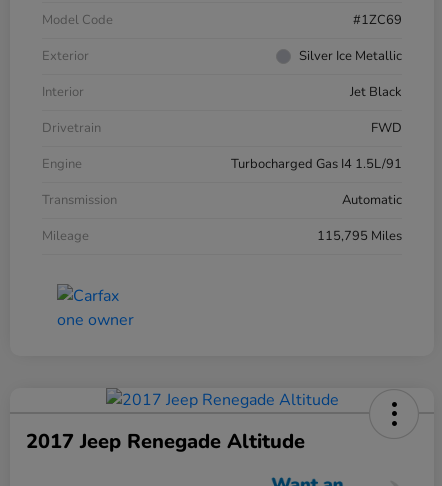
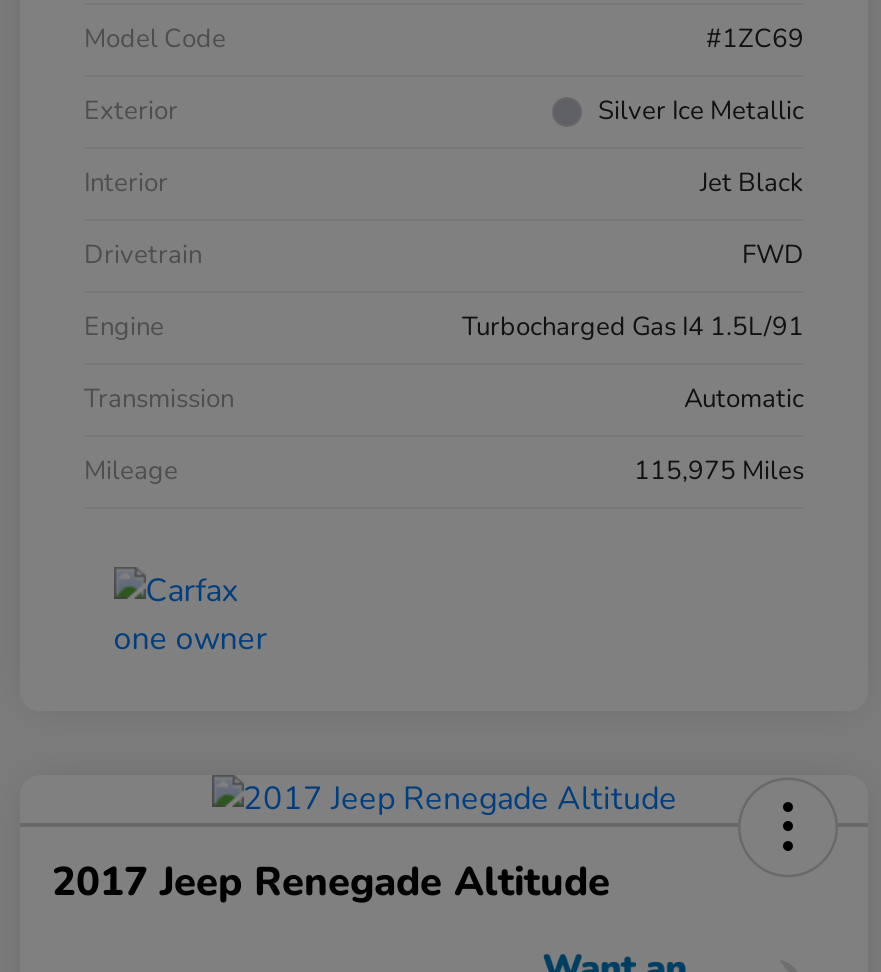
- 115,795 Miles
+ 115,975 Miles
